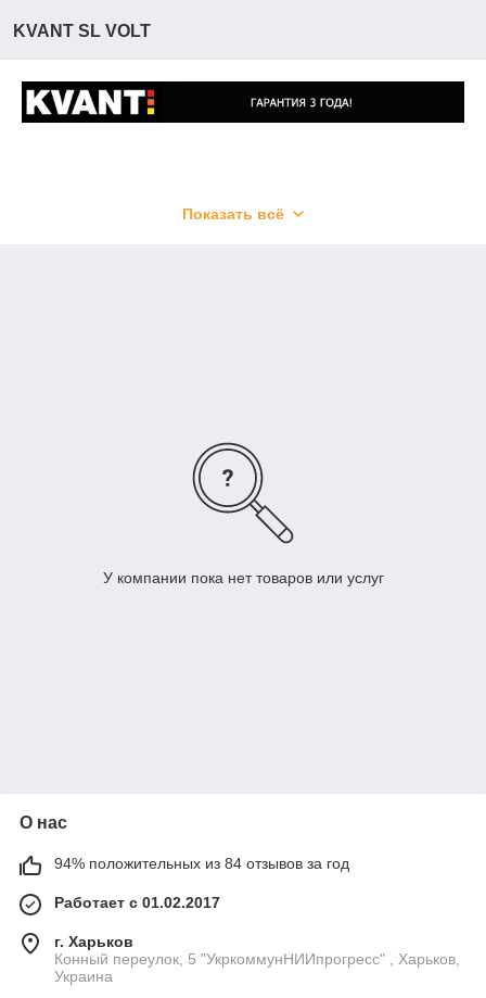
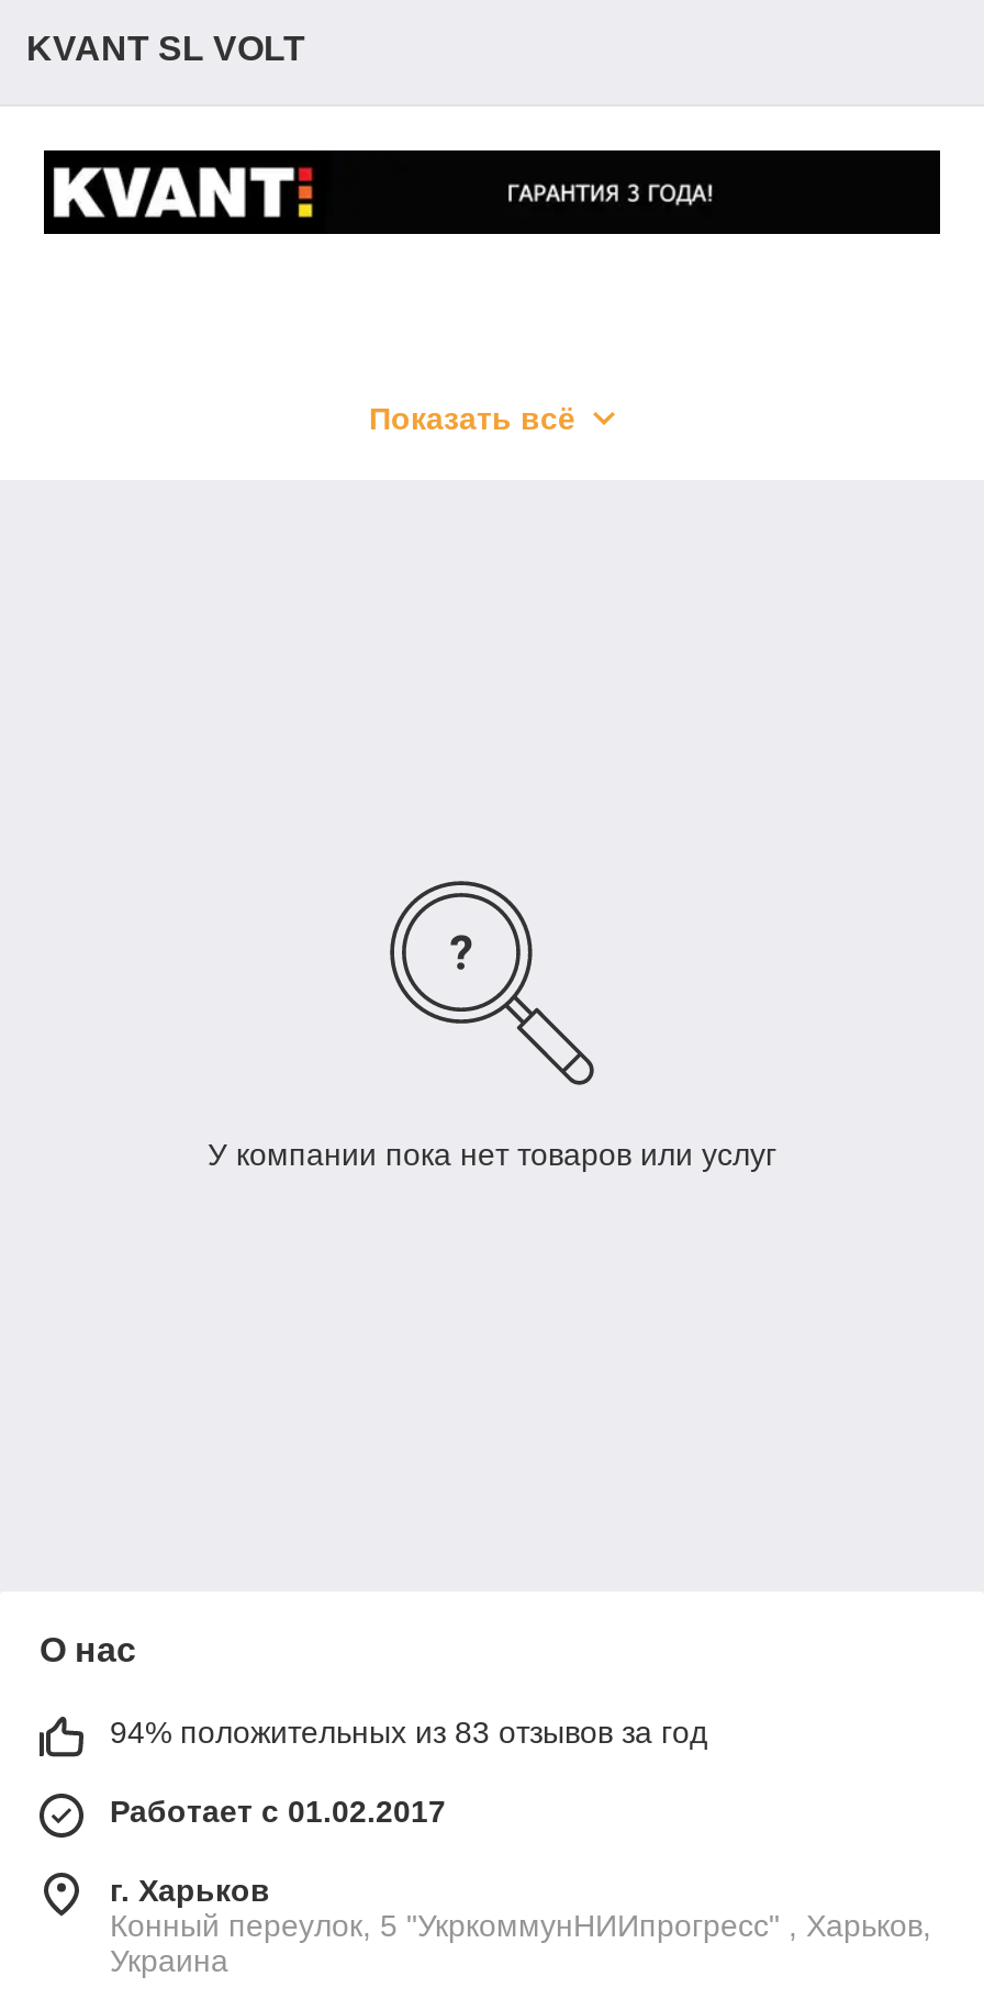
- 94% положительных из 84 отзывов за год
+ 94% положительных из 83 отзывов за год
